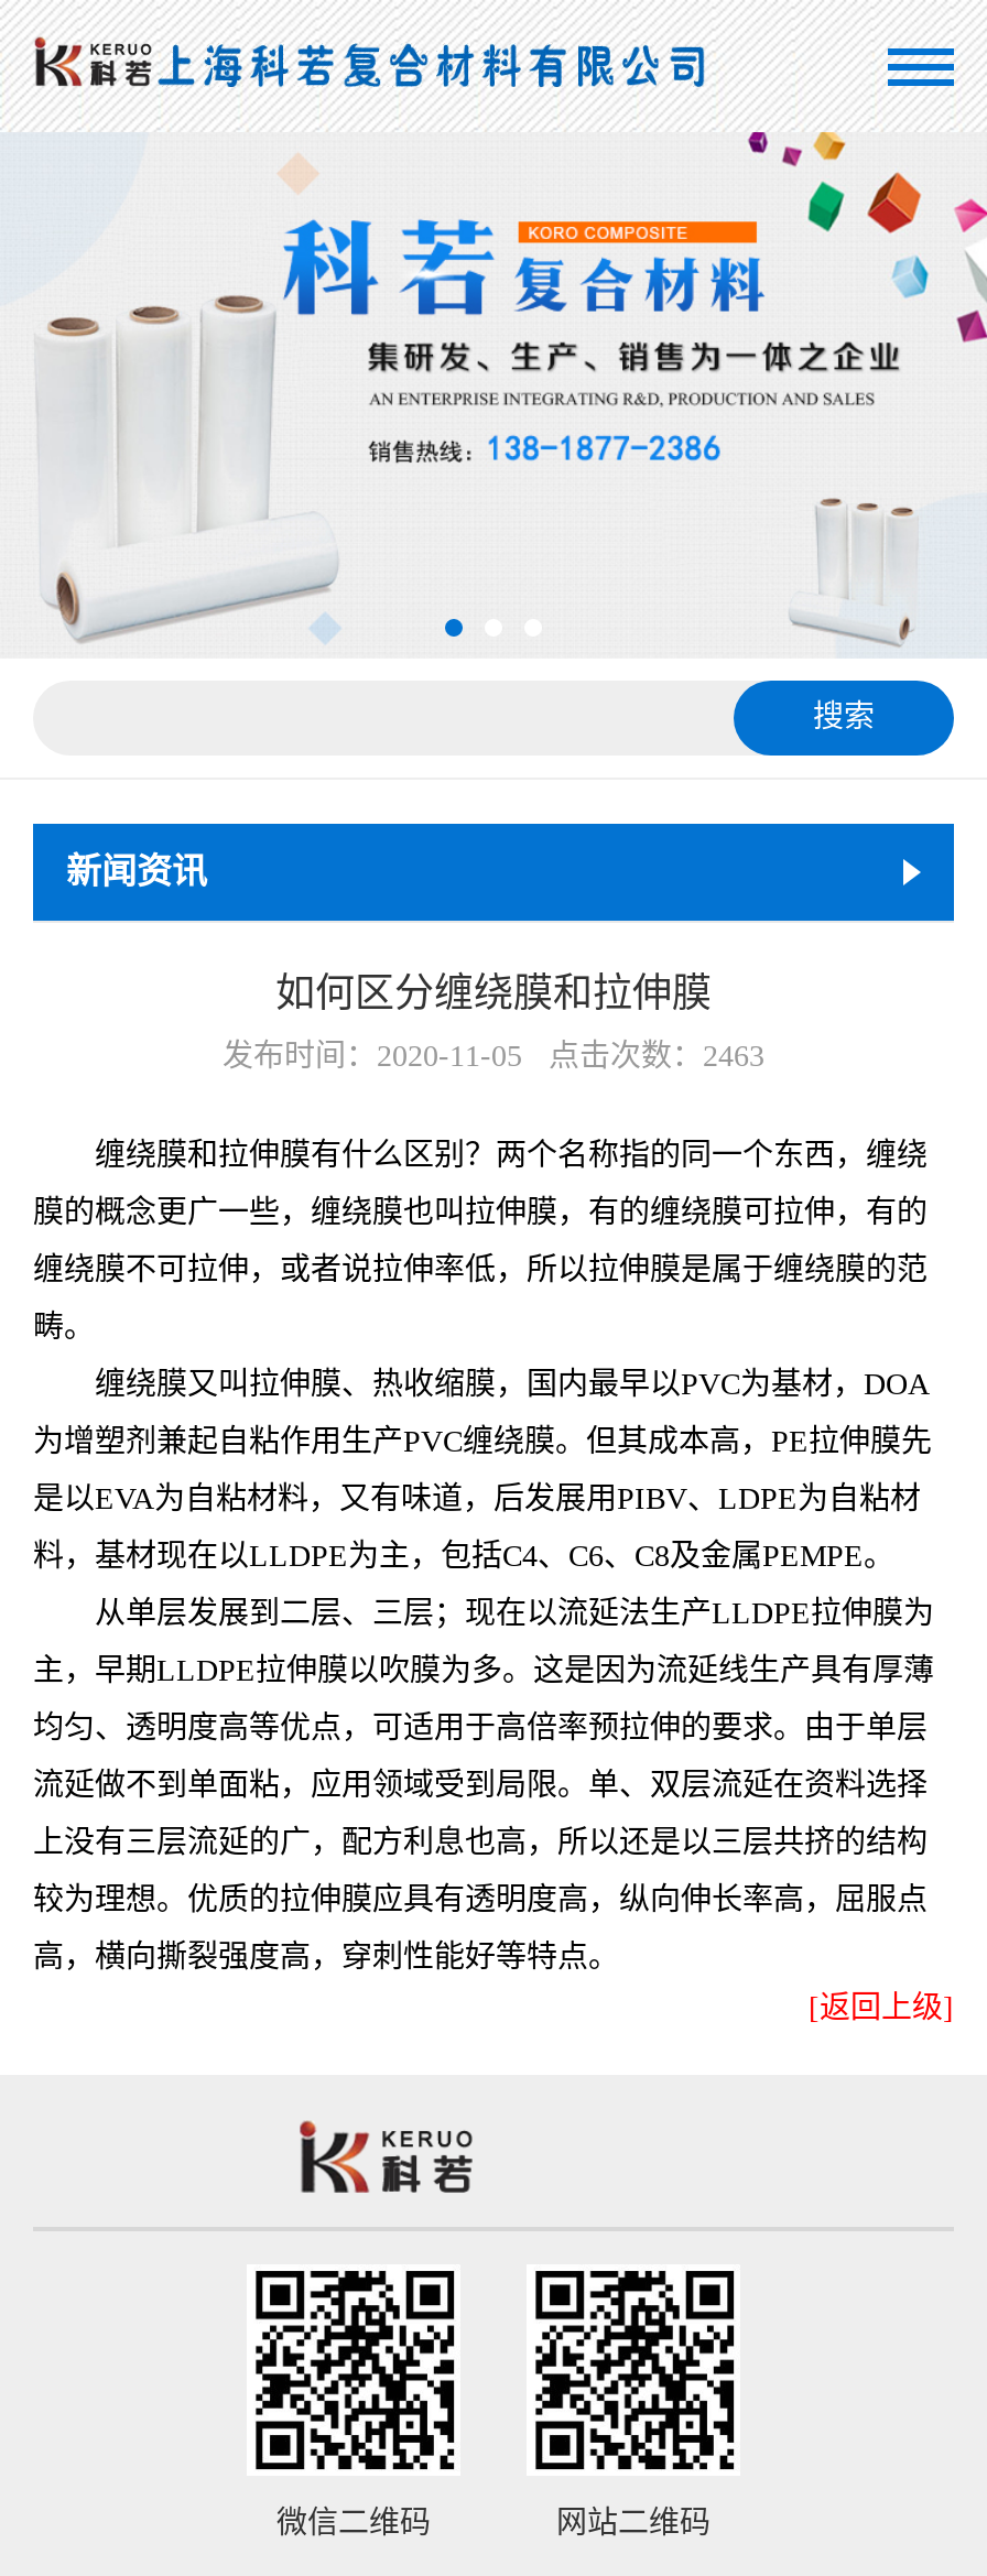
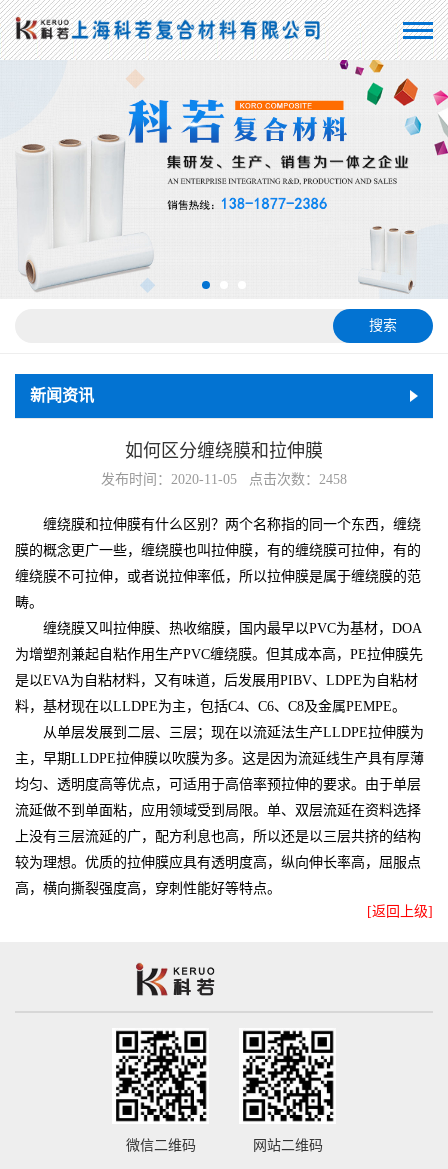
- 发布时间：2020-11-05 点击次数：2463
+ 发布时间：2020-11-05 点击次数：2458
